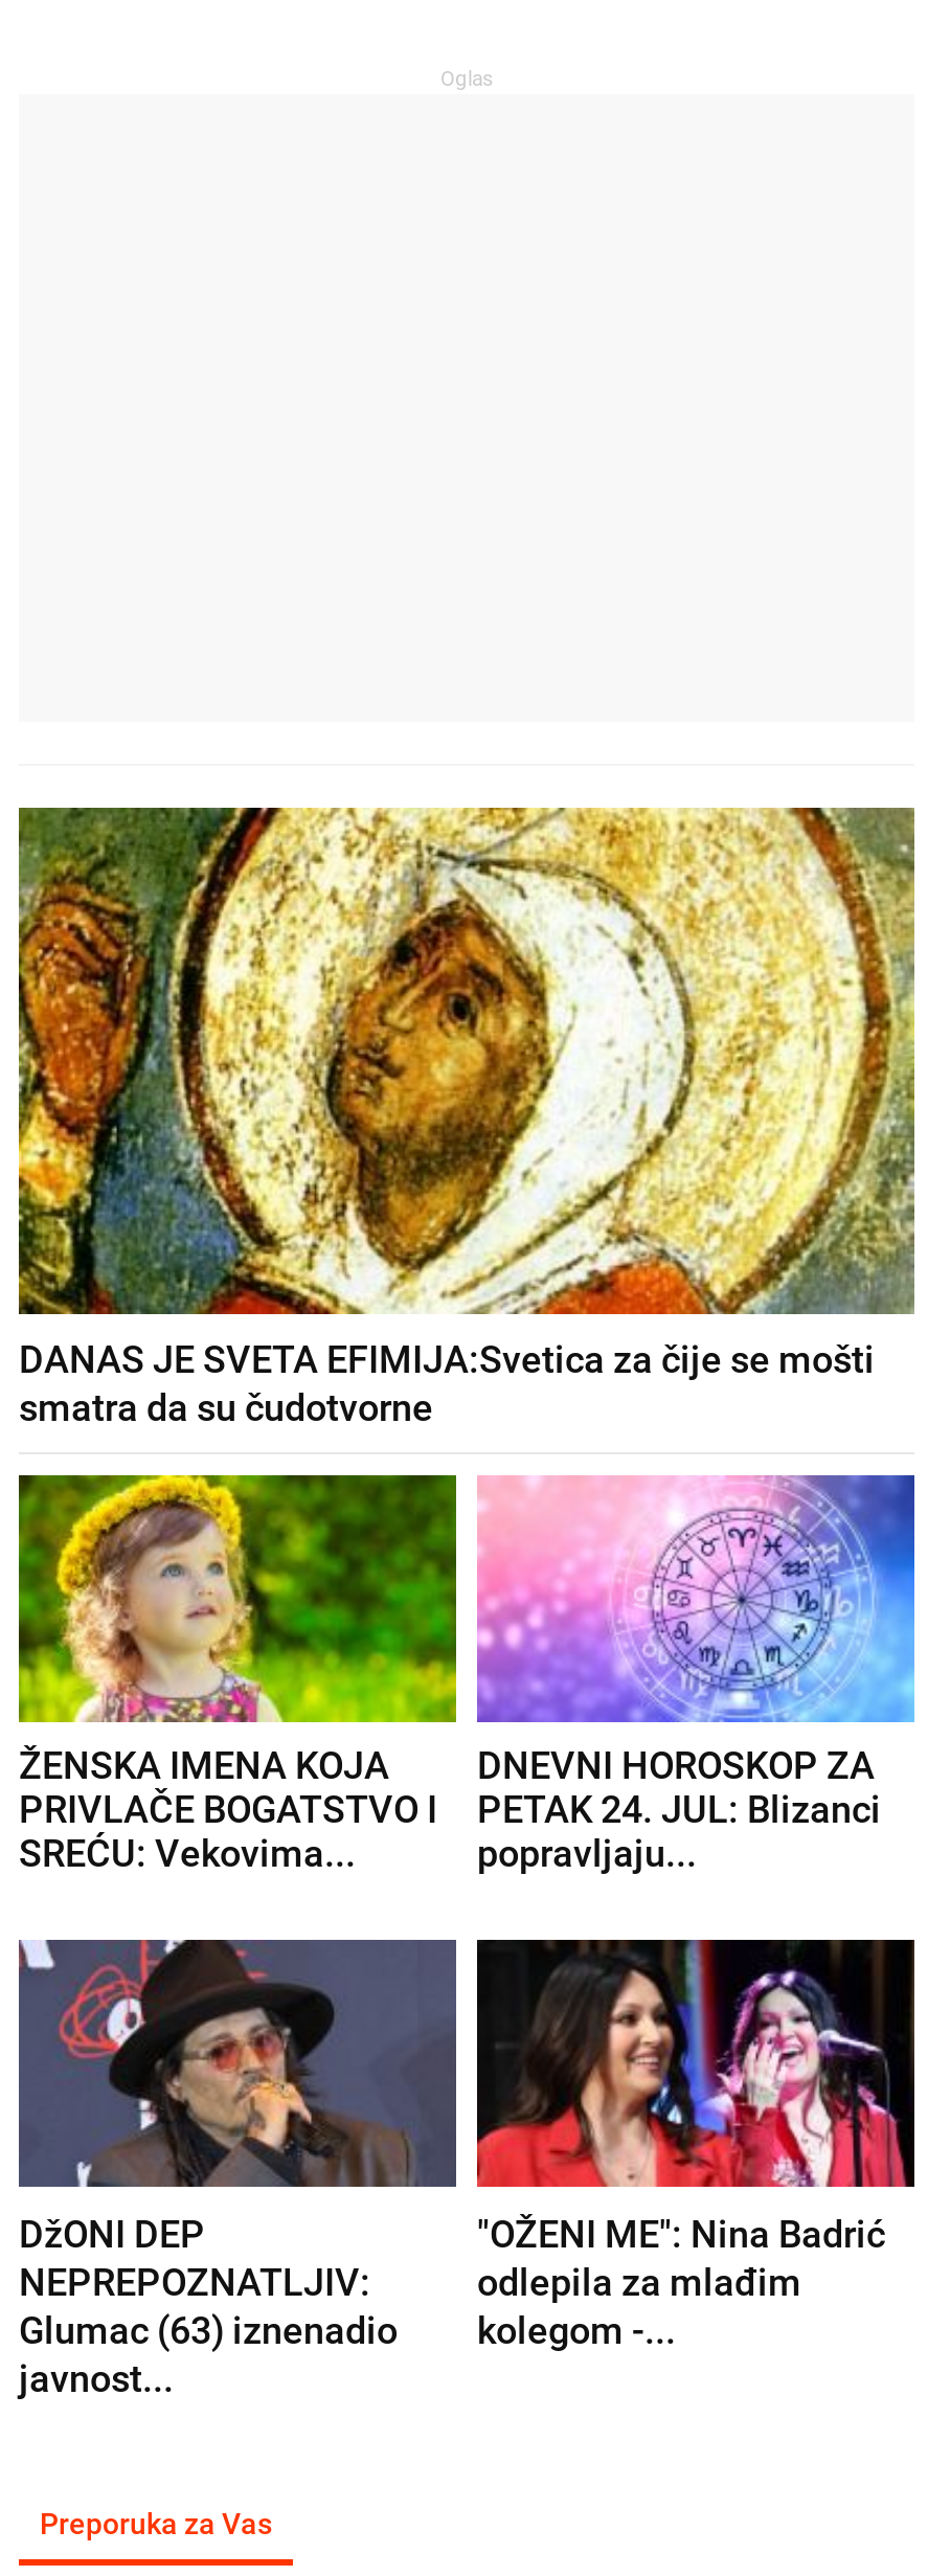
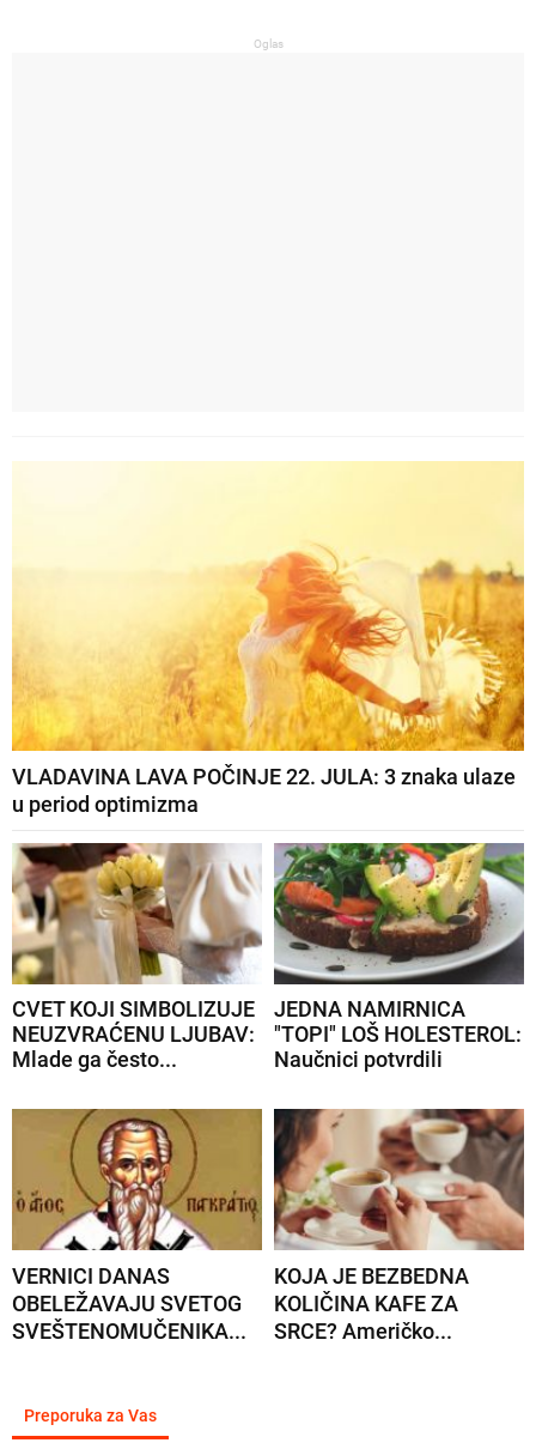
- [image]
- DANAS JE SVETA EFIMIJA:Svetica za čije se mošti
- smatra da su čudotvorne
+ [image]
+ VLADAVINA LAVA POČINJE 22. JULA: 3 znaka ulaze
+ u period optimizma

- [image]
- ŽENSKA IMENA KOJA
- PRIVLAČE BOGATSTVO I
- SREĆU: Vekovima...
+ [image]
+ CVET KOJI SIMBOLIZUJE
+ NEUZVRAĆENU LJUBAV:
+ Mlade ga često...

- [image]
- DNEVNI HOROSKOP ZA
- PETAK 24. JUL: Blizanci
- popravljaju...
+ [image]
+ JEDNA NAMIRNICA
+ "TOPI" LOŠ HOLESTEROL:
+ Naučnici potvrdili

- [image]
- DžONI DEP
- NEPREPOZNATLJIV:
- Glumac (63) iznenadio
- javnost...
+ [image]
+ VERNICI DANAS
+ OBELEŽAVAJU SVETOG
+ SVEŠTENOMUČENIKA...

- [image]
- "OŽENI ME": Nina Badrić
- odlepila za mlađim
- kolegom -...
+ [image]
+ KOJA JE BEZBEDNA
+ KOLIČINA KAFE ZA
+ SRCE? Američko...
